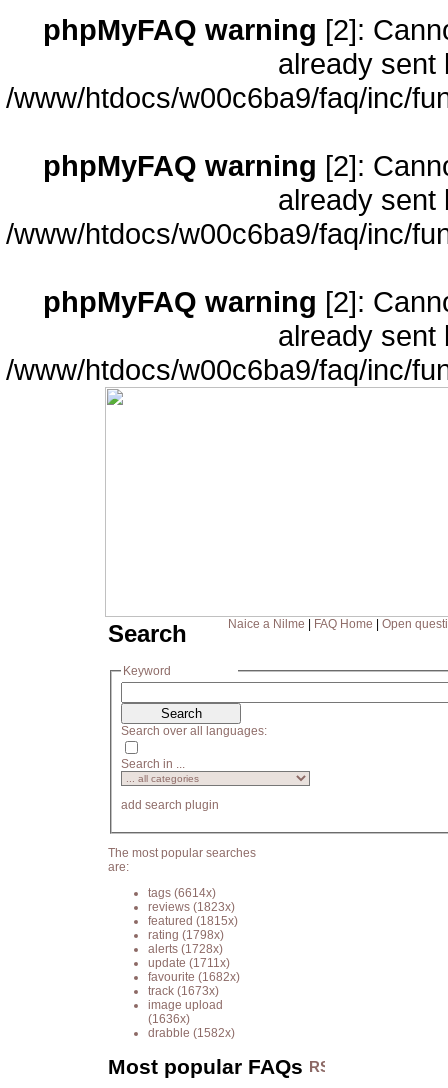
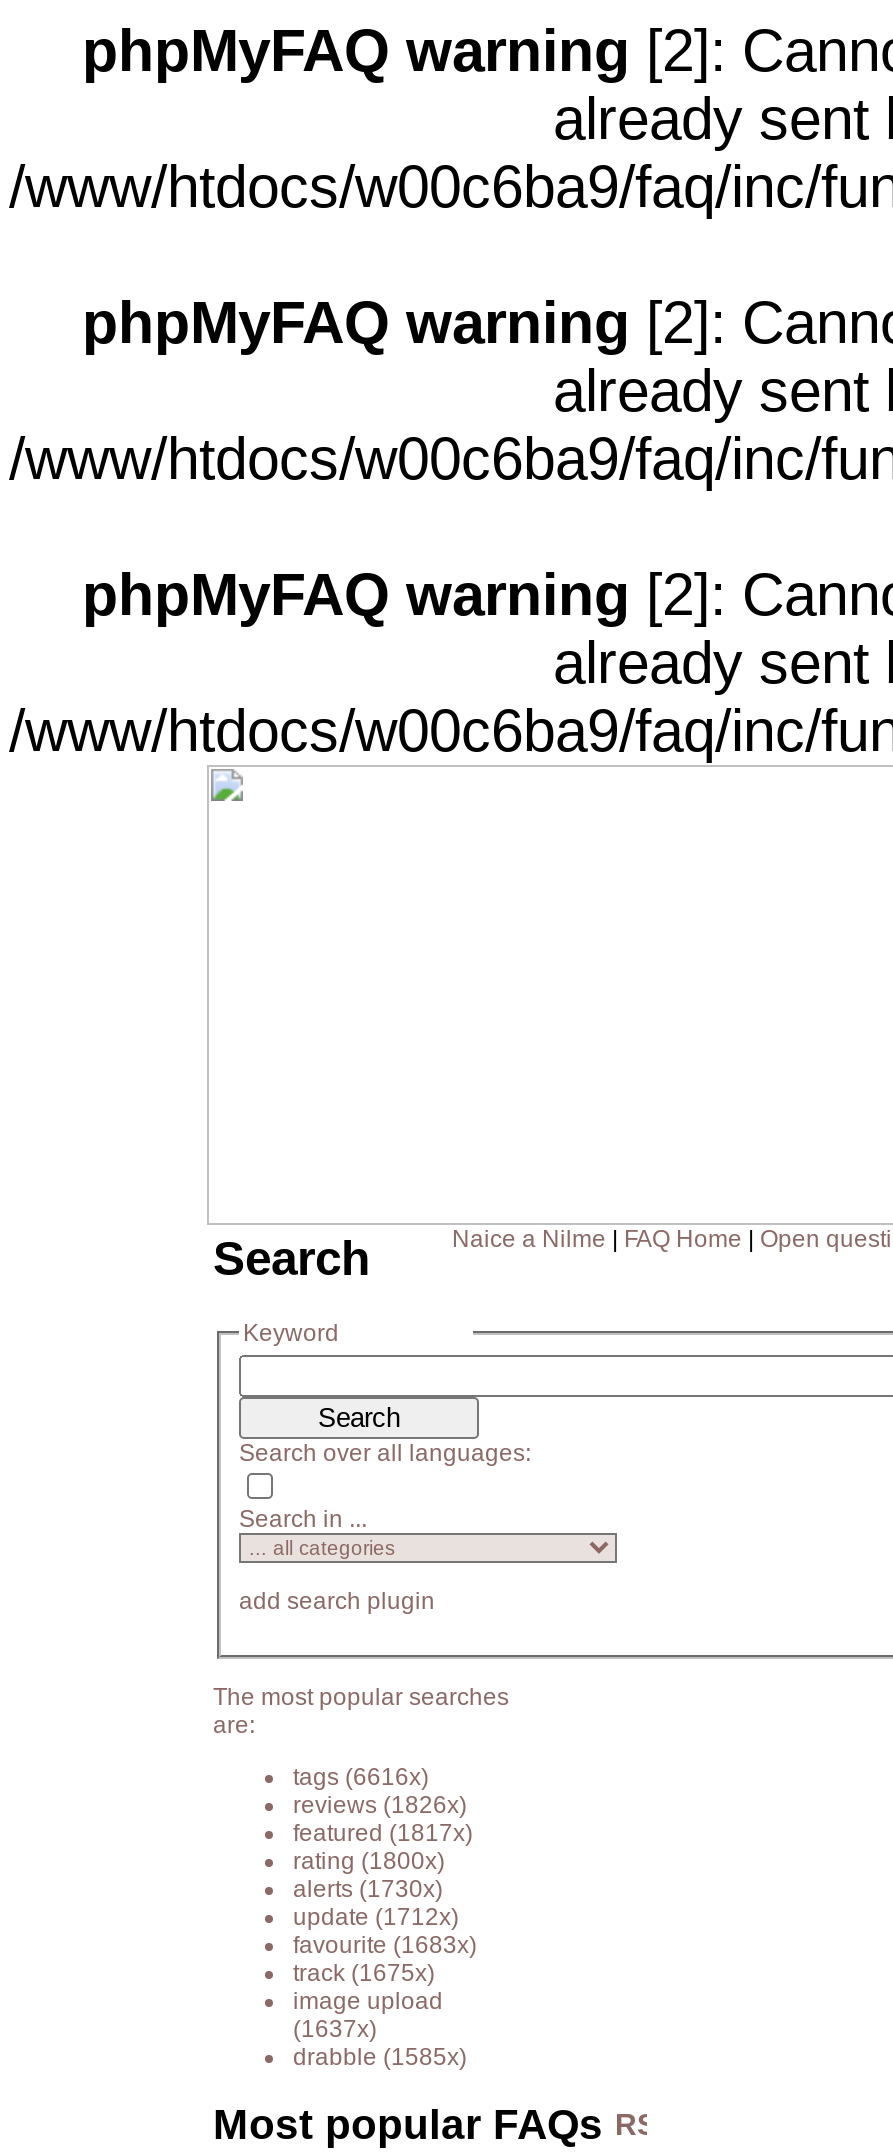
- tags (6614x)
+ tags (6616x)

- reviews (1823x)
+ reviews (1826x)

- featured (1815x)
+ featured (1817x)

- rating (1798x)
+ rating (1800x)

- alerts (1728x)
+ alerts (1730x)

- update (1711x)
+ update (1712x)

- favourite (1682x)
+ favourite (1683x)

- track (1673x)
+ track (1675x)

- (1636x)
- drabble (1582x)
+ (1637x)
+ drabble (1585x)
